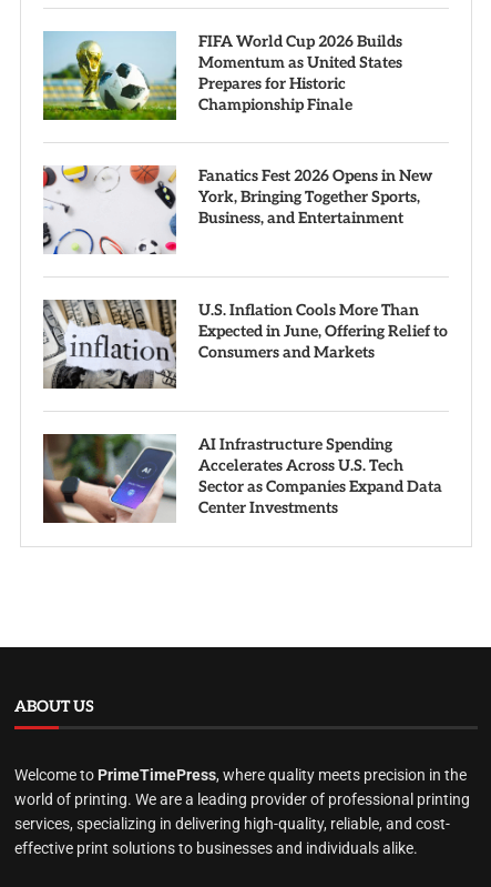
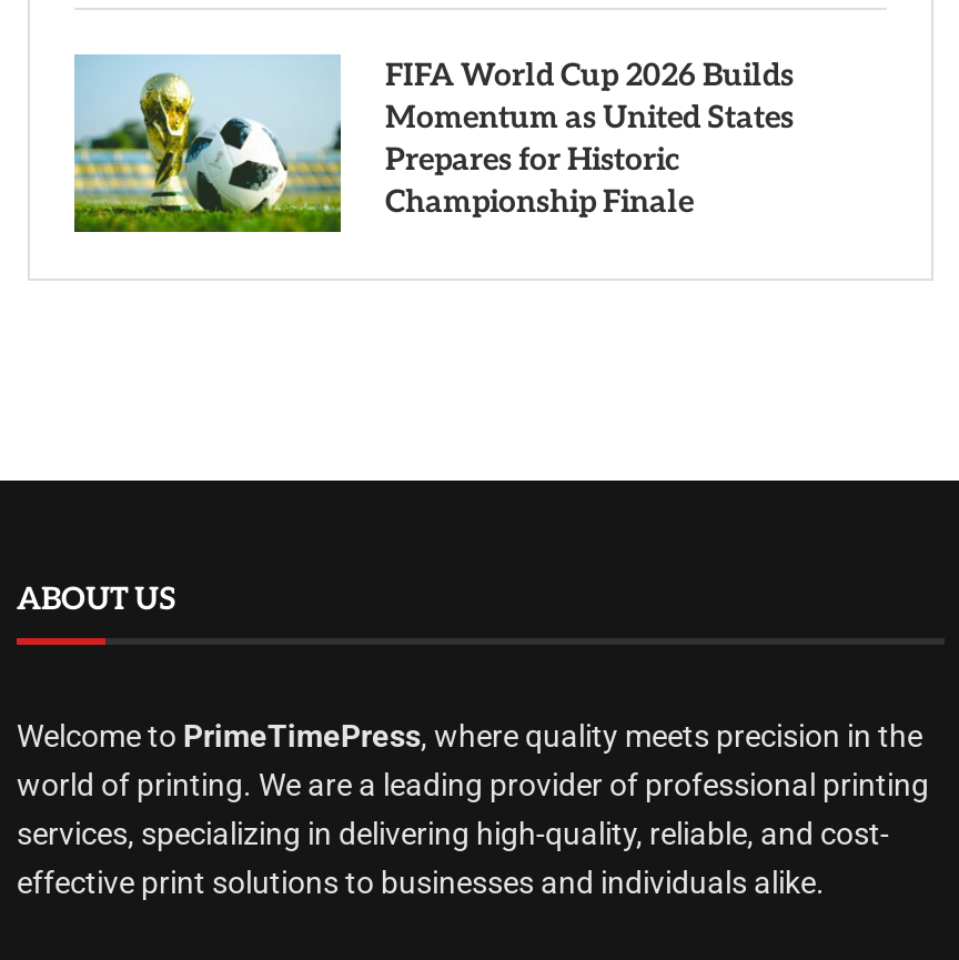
- [image]
- Fanatics Fest 2026 Opens in New
- York, Bringing Together Sports,
- Business, and Entertainment

- [image]
- U.S. Inflation Cools More Than
- Expected in June, Offering Relief to
- Consumers and Markets

- [image]
- AI Infrastructure Spending
- Accelerates Across U.S. Tech
- Sector as Companies Expand Data
- Center Investments
